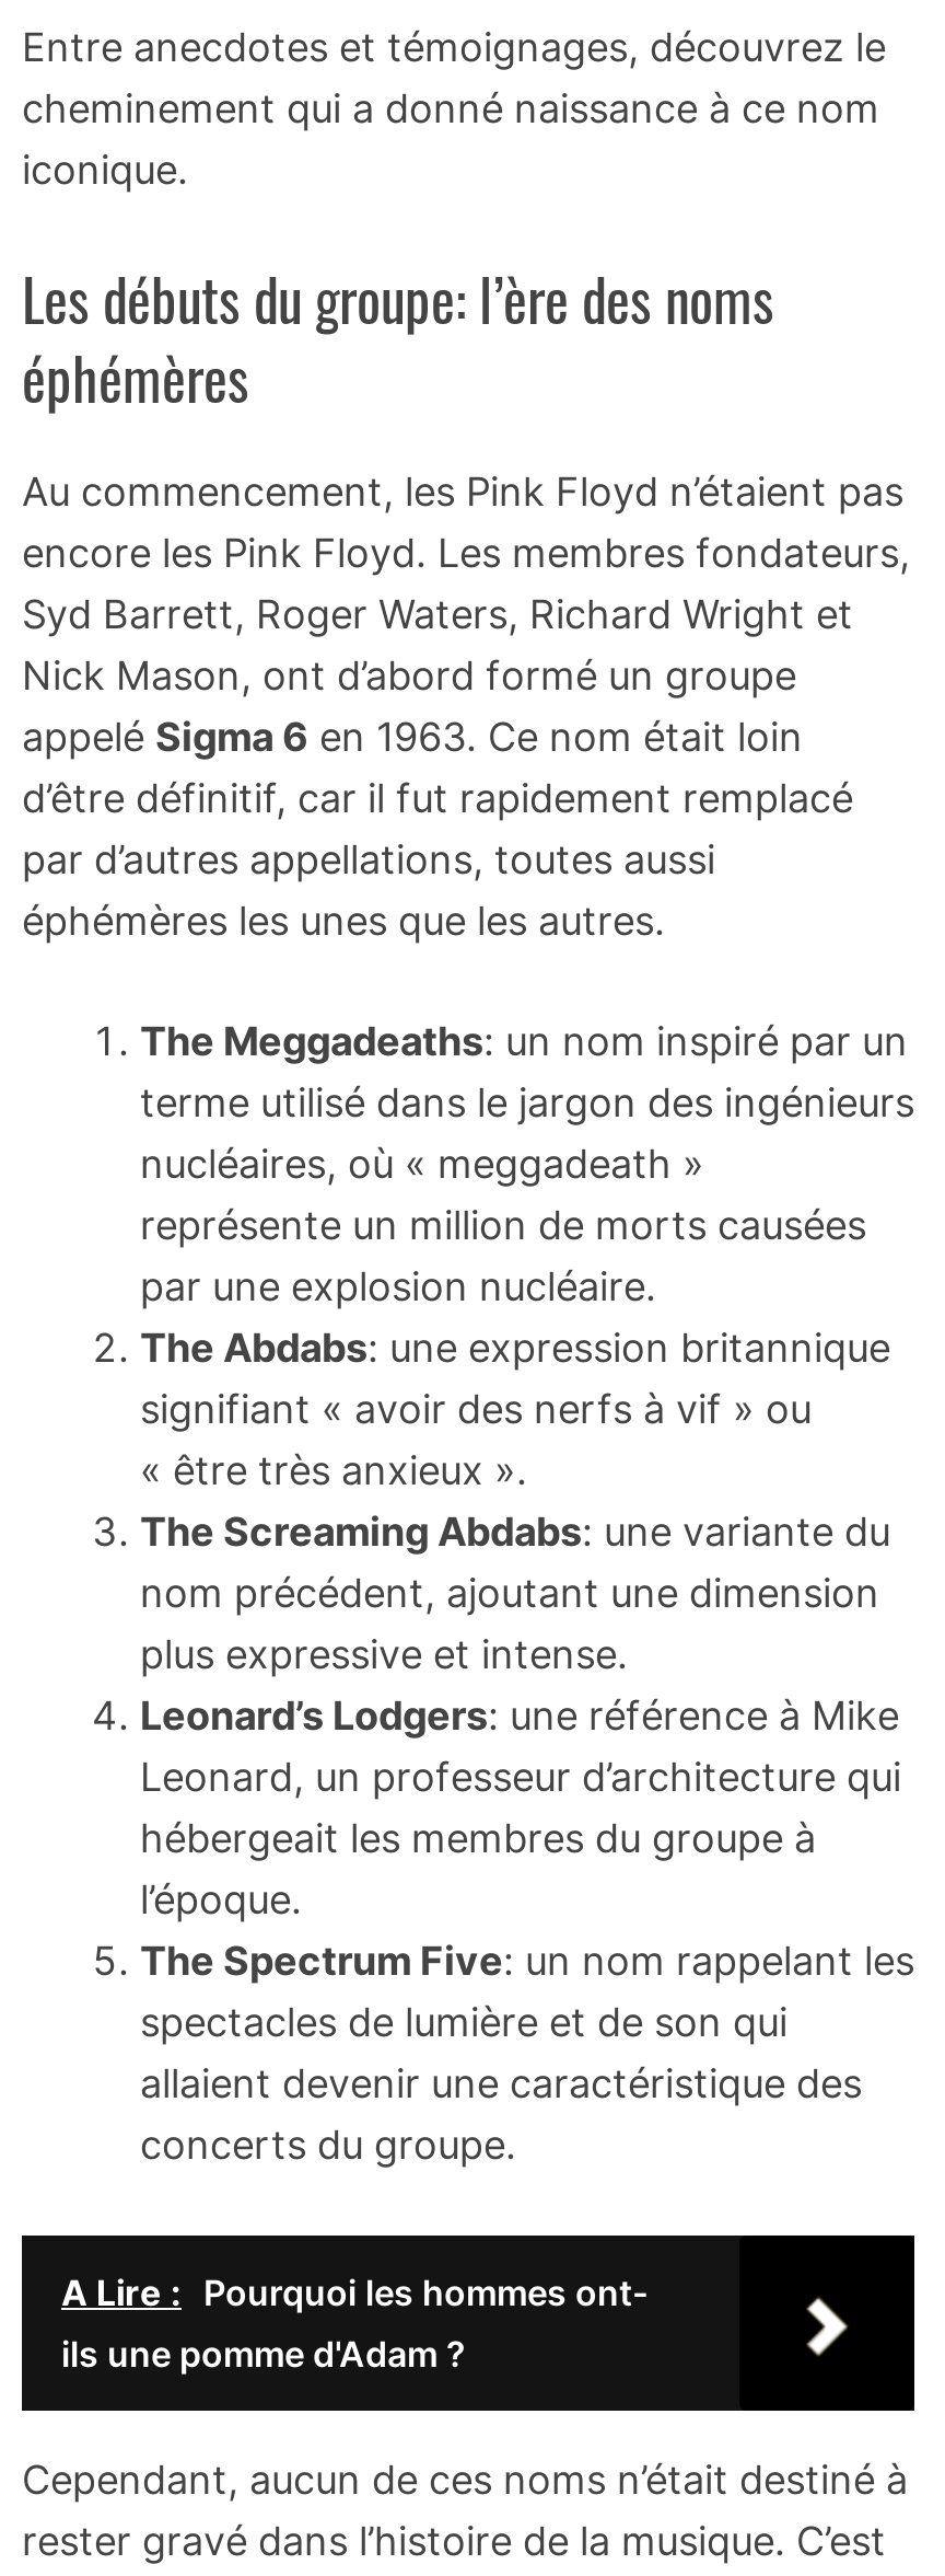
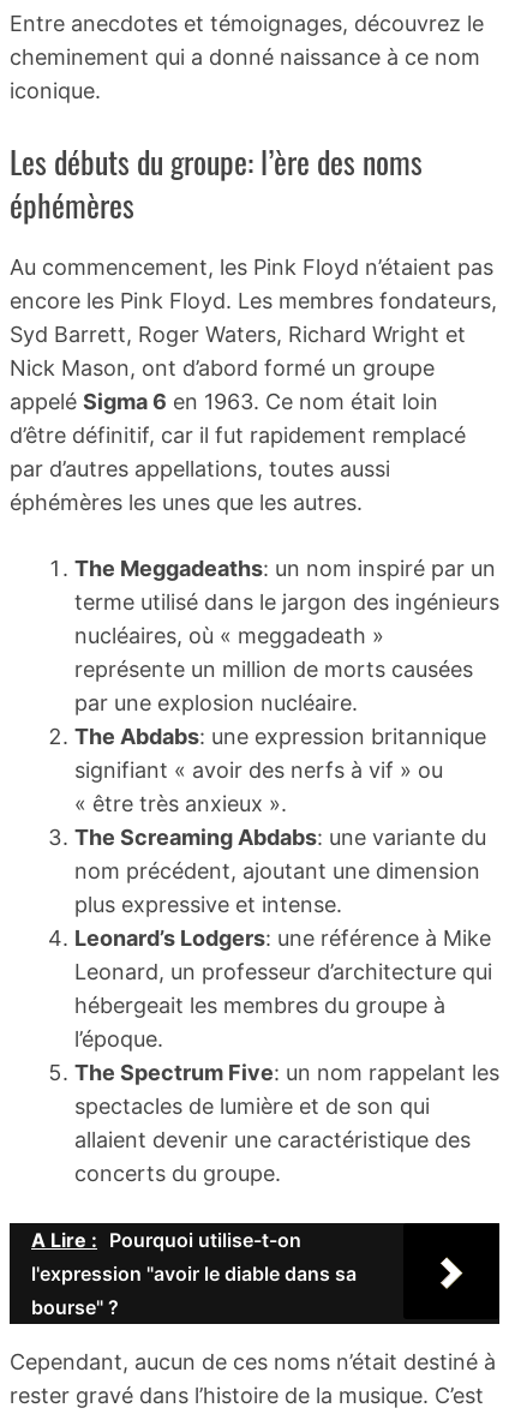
- A Lire : Pourquoi les hommes ont-
- ils une pomme d'Adam ?
+ A Lire : Pourquoi utilise-t-on
+ l'expression "avoir le diable dans sa
+ bourse" ?
